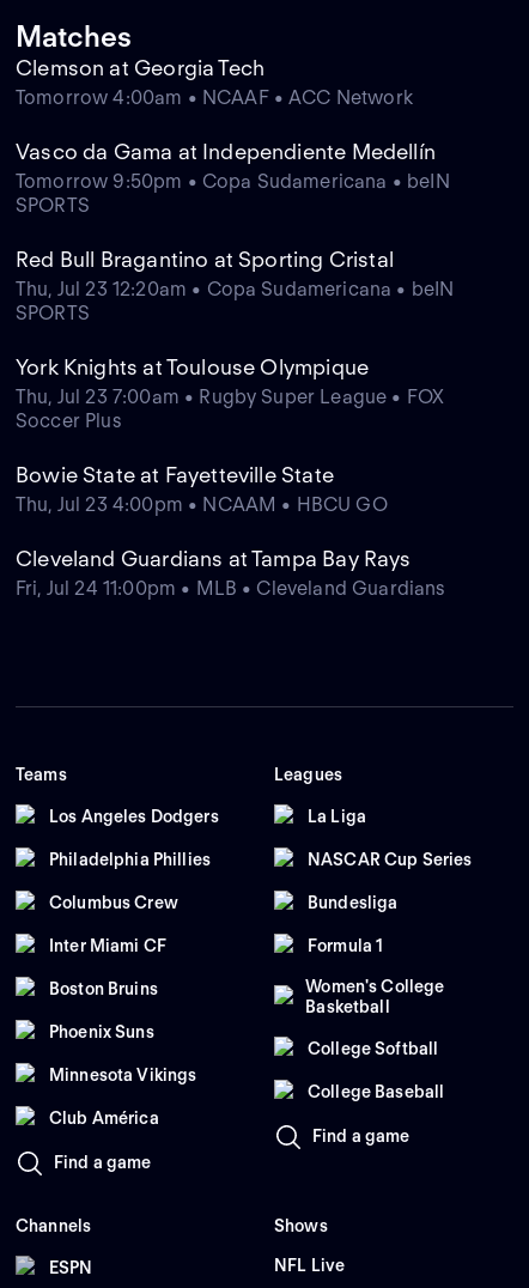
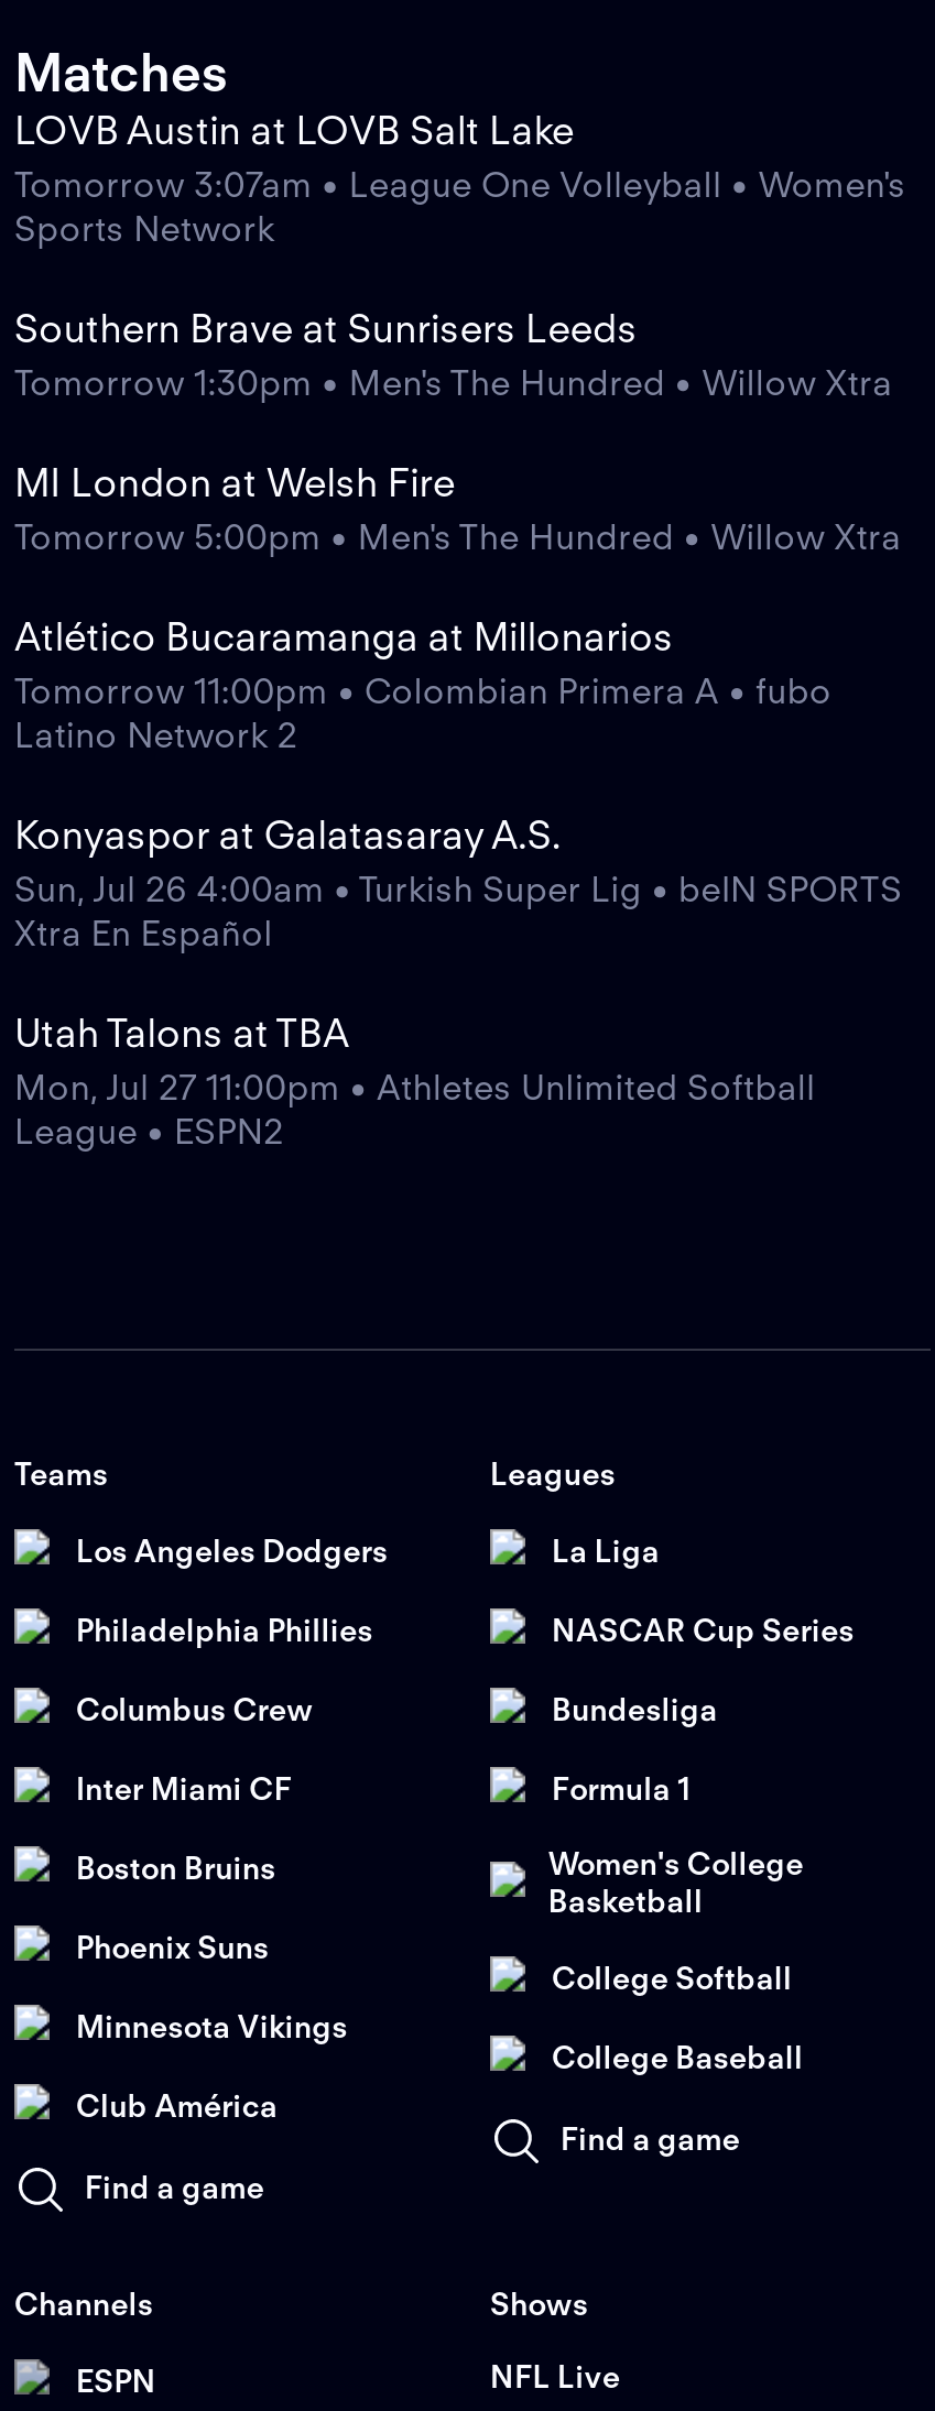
- Clemson at Georgia Tech
- Tomorrow 4:00am • NCAAF • ACC Network
+ LOVB Austin at LOVB Salt Lake
+ Tomorrow 3:07am • League One Volleyball • Women's
+ Sports Network

- Vasco da Gama at Independiente Medellín
- Tomorrow 9:50pm • Copa Sudamericana • beIN
- SPORTS
+ Southern Brave at Sunrisers Leeds
+ Tomorrow 1:30pm • Men's The Hundred • Willow Xtra

- Red Bull Bragantino at Sporting Cristal
- Thu, Jul 23 12:20am • Copa Sudamericana • beIN
- SPORTS
+ MI London at Welsh Fire
+ Tomorrow 5:00pm • Men's The Hundred • Willow Xtra

- York Knights at Toulouse Olympique
- Thu, Jul 23 7:00am • Rugby Super League • FOX
- Soccer Plus
+ Atlético Bucaramanga at Millonarios
+ Tomorrow 11:00pm • Colombian Primera A • fubo
+ Latino Network 2

- Bowie State at Fayetteville State
- Thu, Jul 23 4:00pm • NCAAM • HBCU GO
+ Konyaspor at Galatasaray A.S.
+ Sun, Jul 26 4:00am • Turkish Super Lig • beIN SPORTS
+ Xtra En Español

- Cleveland Guardians at Tampa Bay Rays
- Fri, Jul 24 11:00pm • MLB • Cleveland Guardians
+ Utah Talons at TBA
+ Mon, Jul 27 11:00pm • Athletes Unlimited Softball
+ League • ESPN2
